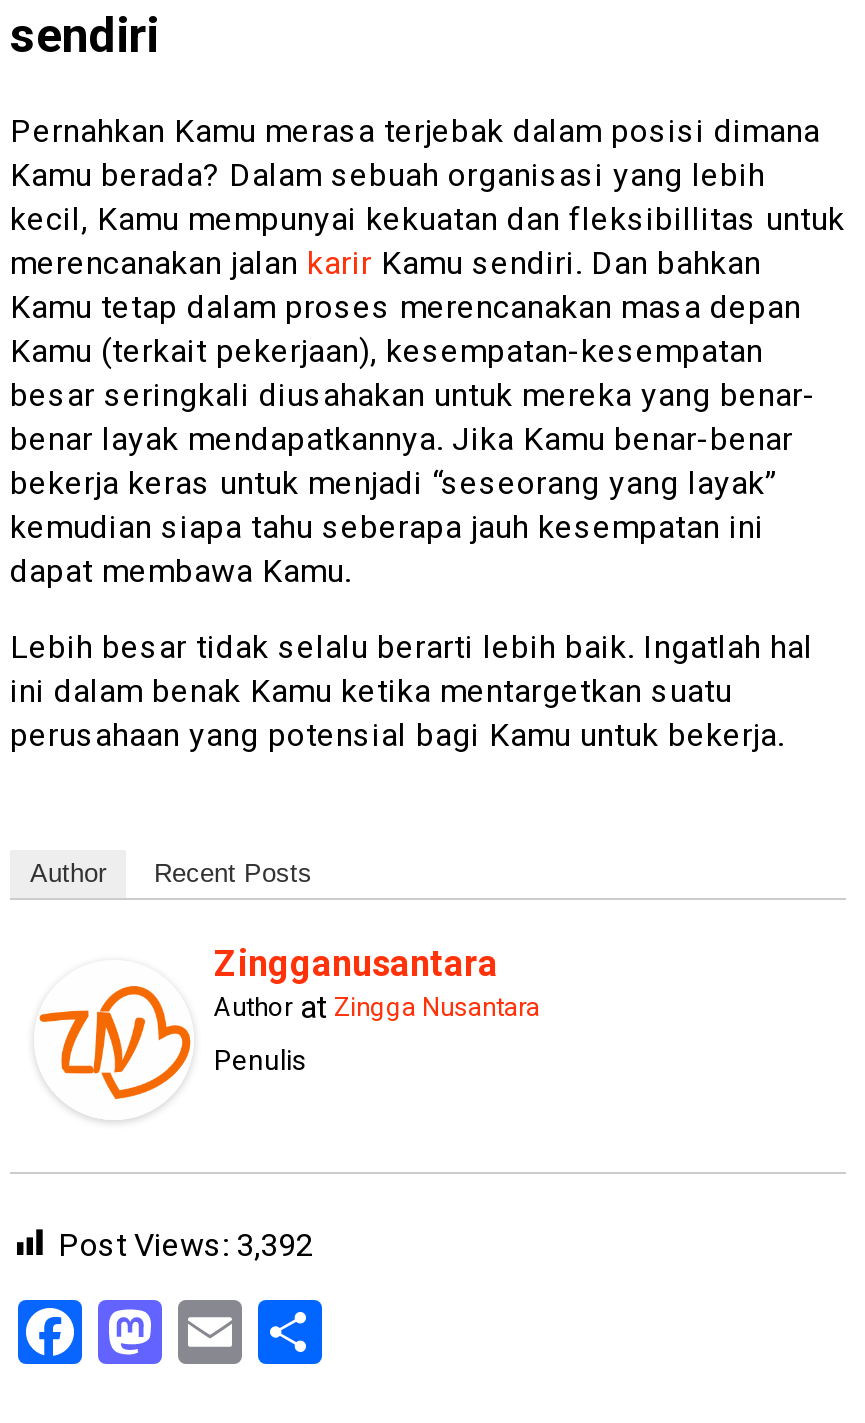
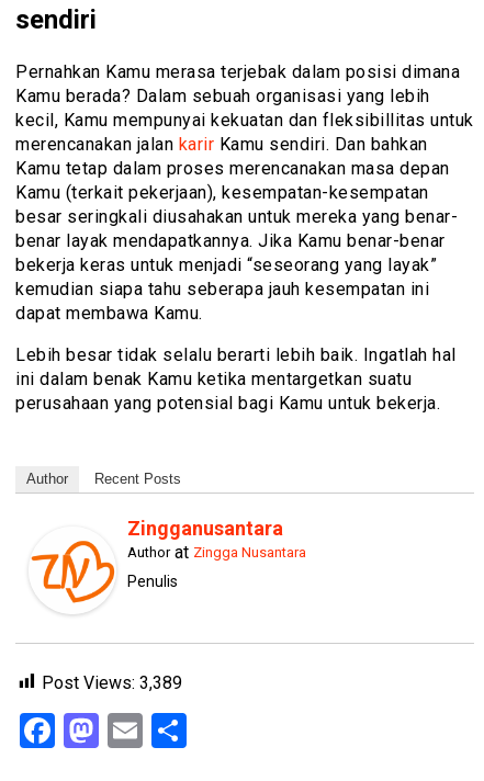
- Post Views: 3,392
+ Post Views: 3,389
